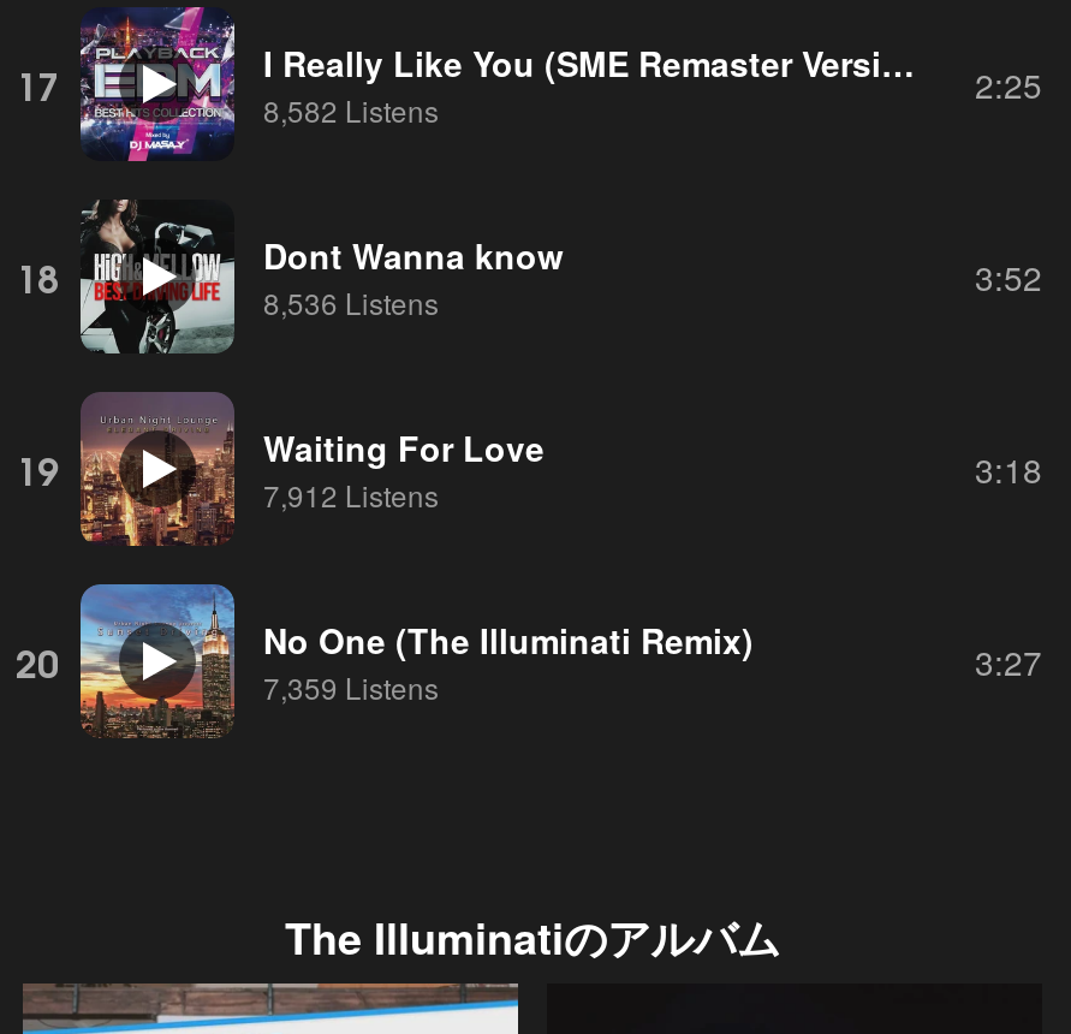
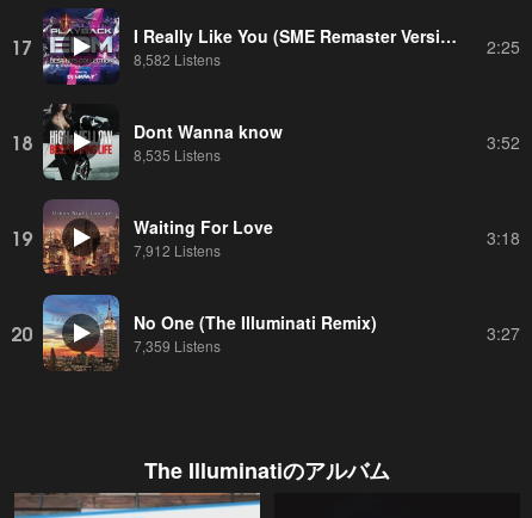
- 8,536 Listens
+ 8,535 Listens
